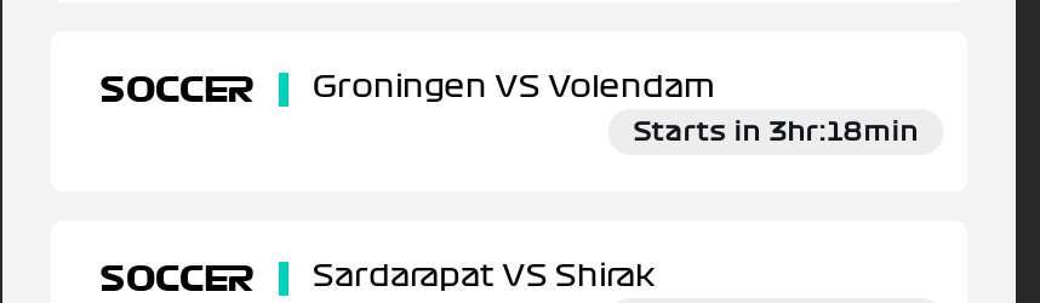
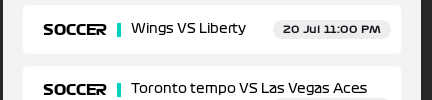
- Groningen VS Volendam
- Starts in 3hr:18min
+ Wings VS Liberty
+ 20 Jul 11:00 PM

- Sardarapat VS Shirak
+ Toronto tempo VS Las Vegas Aces
